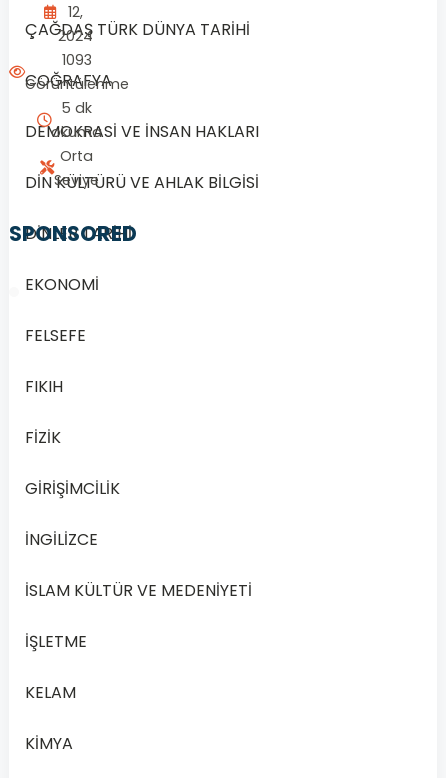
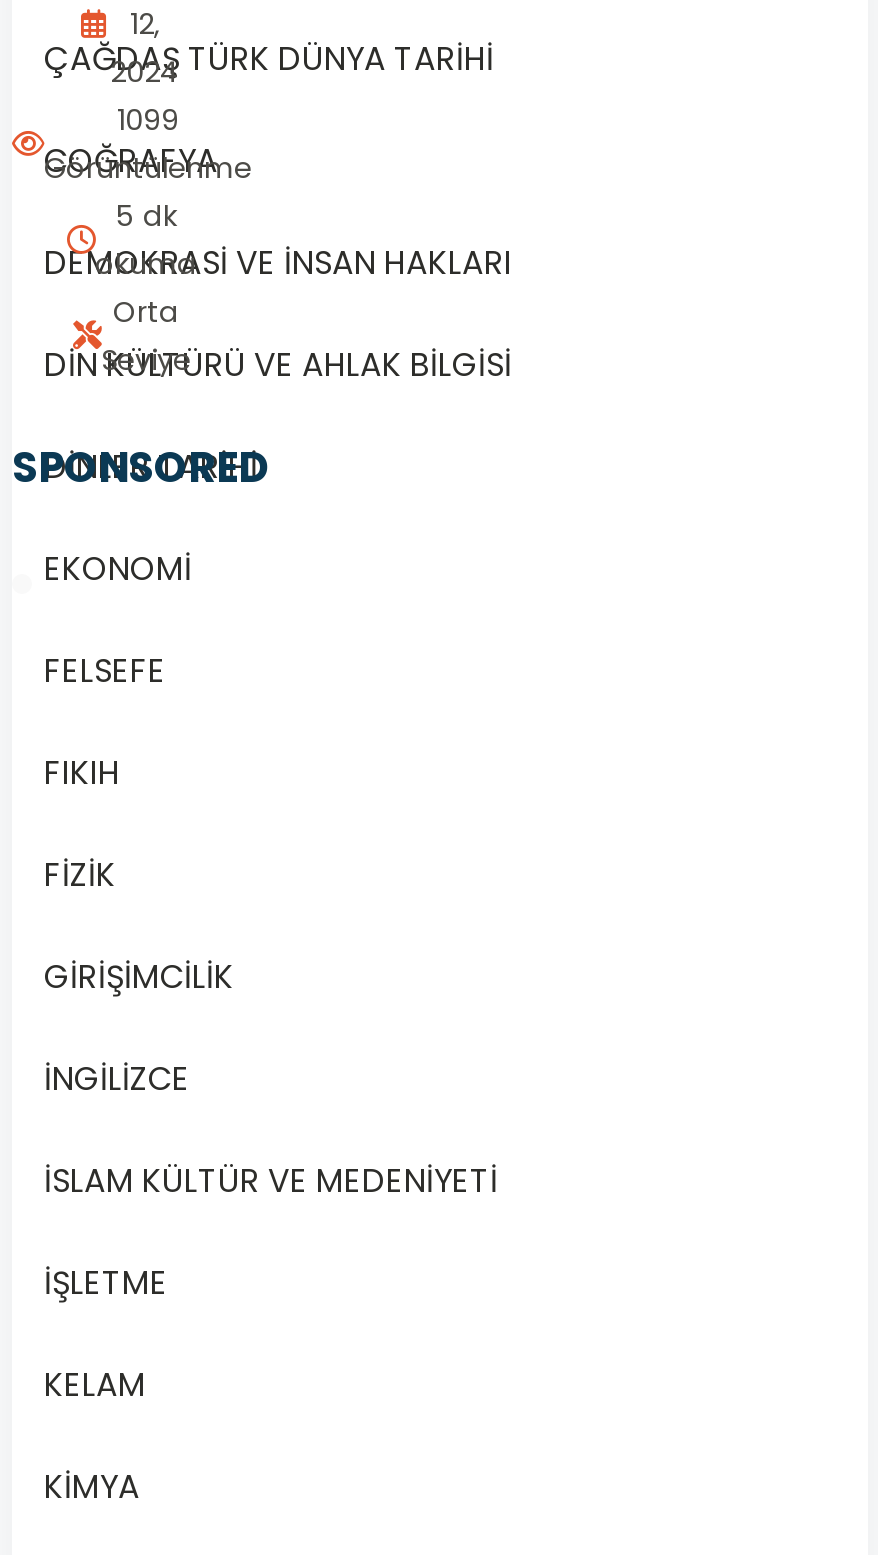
- 1093
+ 1099
